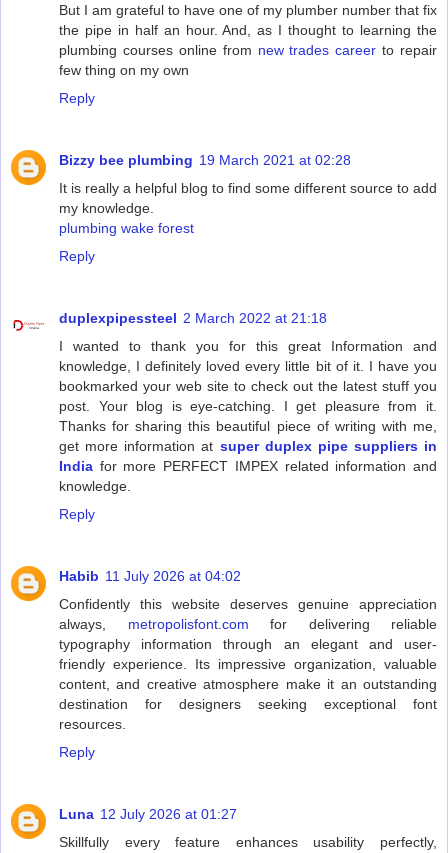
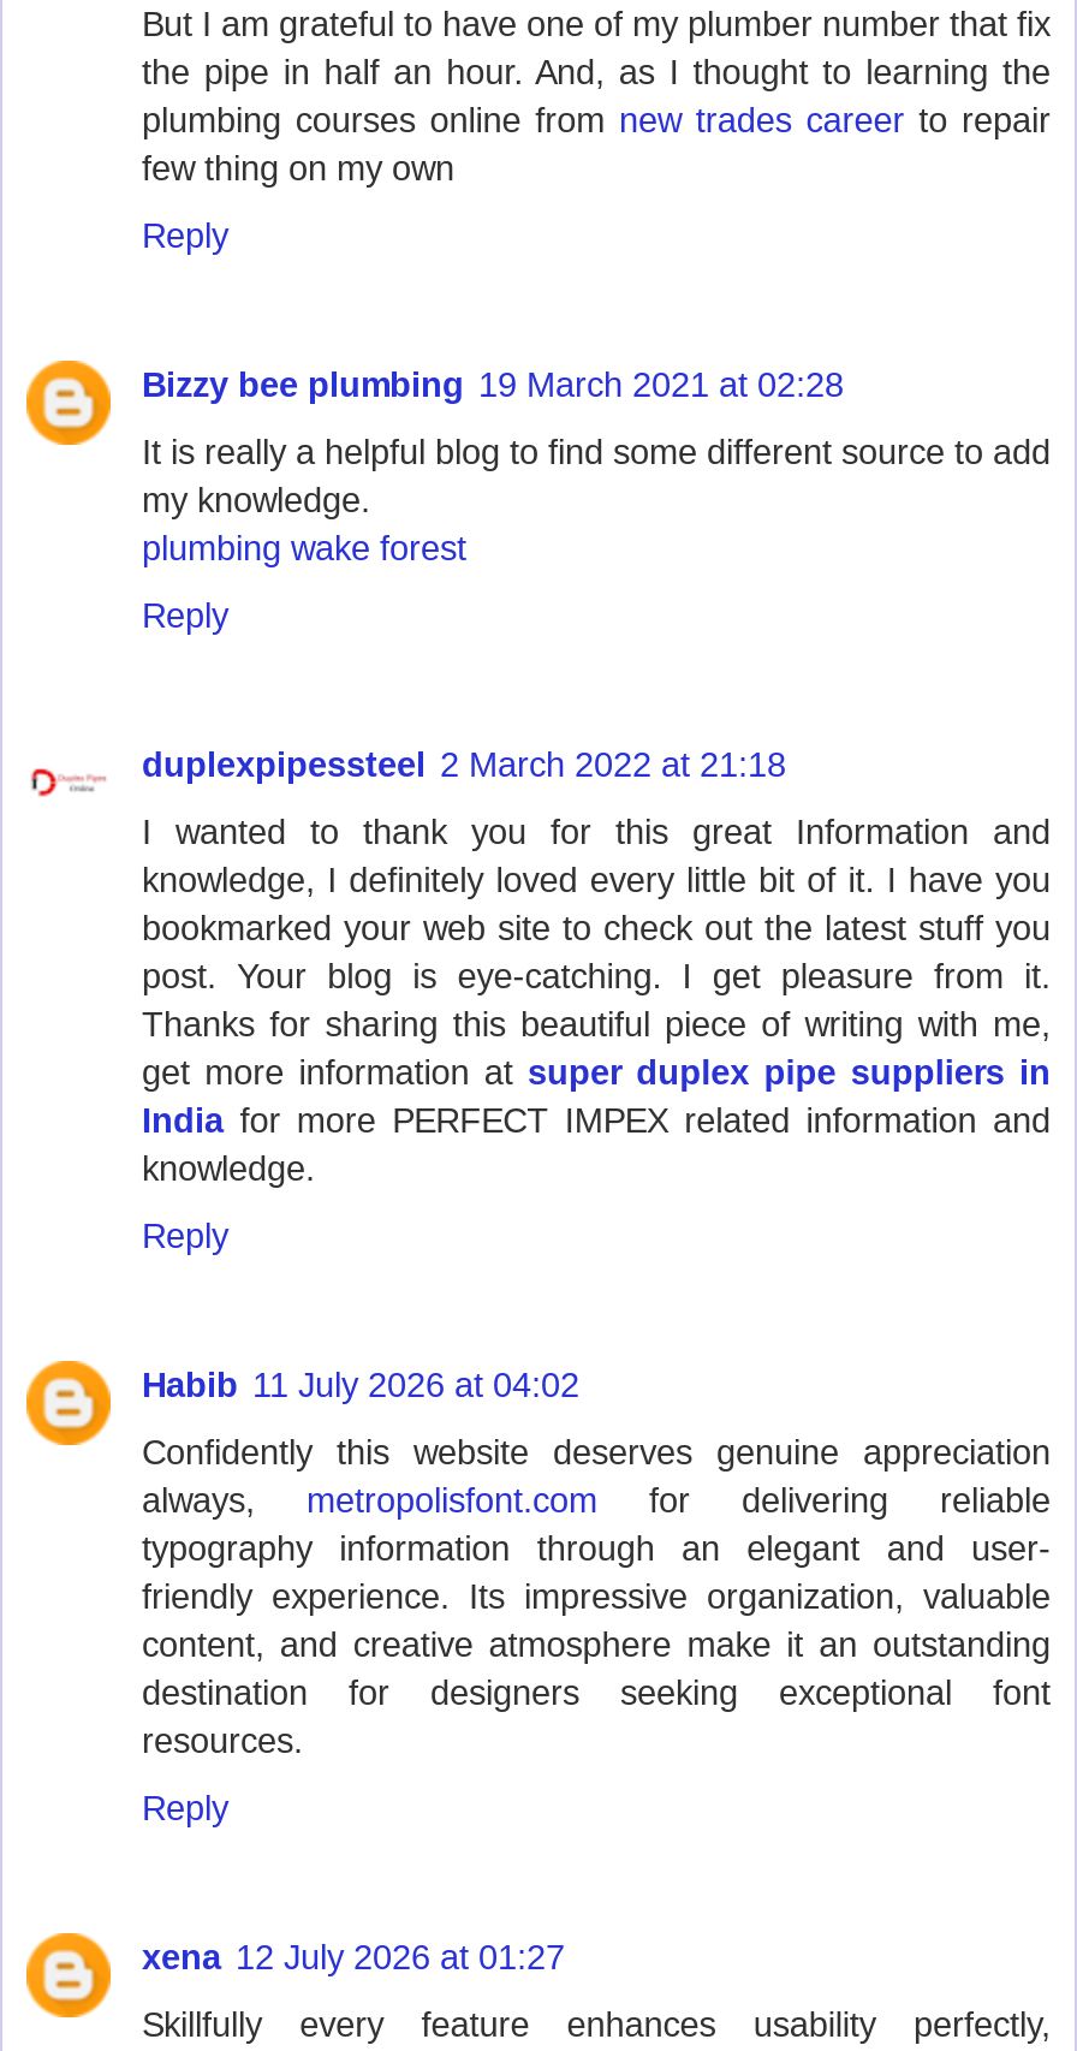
- Luna 12 July 2026 at 01:27
+ xena 12 July 2026 at 01:27
